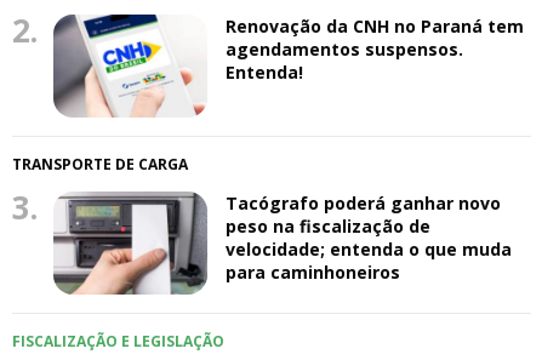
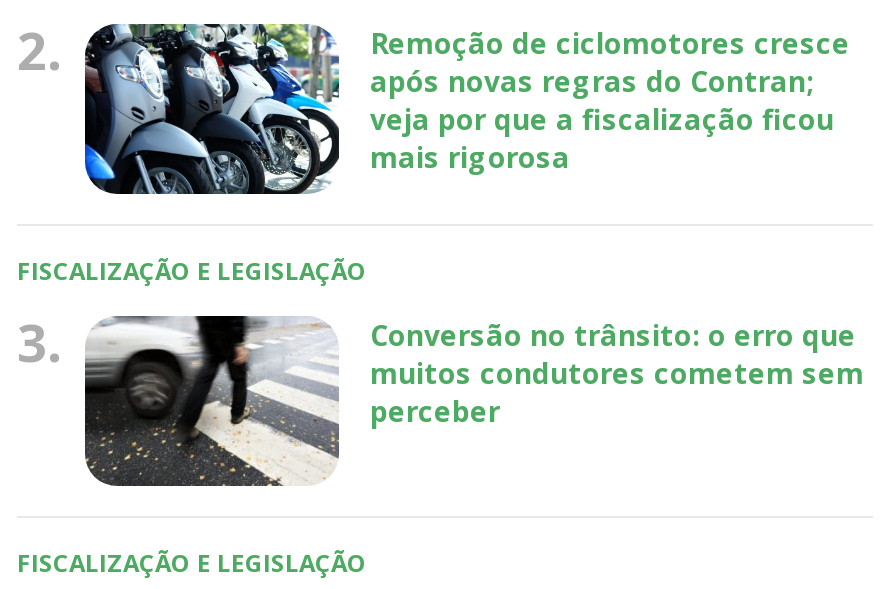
- [image]
- Renovação da CNH no Paraná tem
- agendamentos suspensos.
- Entenda!
+ [image]
+ Remoção de ciclomotores cresce
+ após novas regras do Contran;
+ veja por que a fiscalização ficou
+ mais rigorosa

- TRANSPORTE DE CARGA
+ FISCALIZAÇÃO E LEGISLAÇÃO

- [image]
- Tacógrafo poderá ganhar novo
- peso na fiscalização de
- velocidade; entenda o que muda
- para caminhoneiros
+ [image]
+ Conversão no trânsito: o erro que
+ muitos condutores cometem sem
+ perceber
